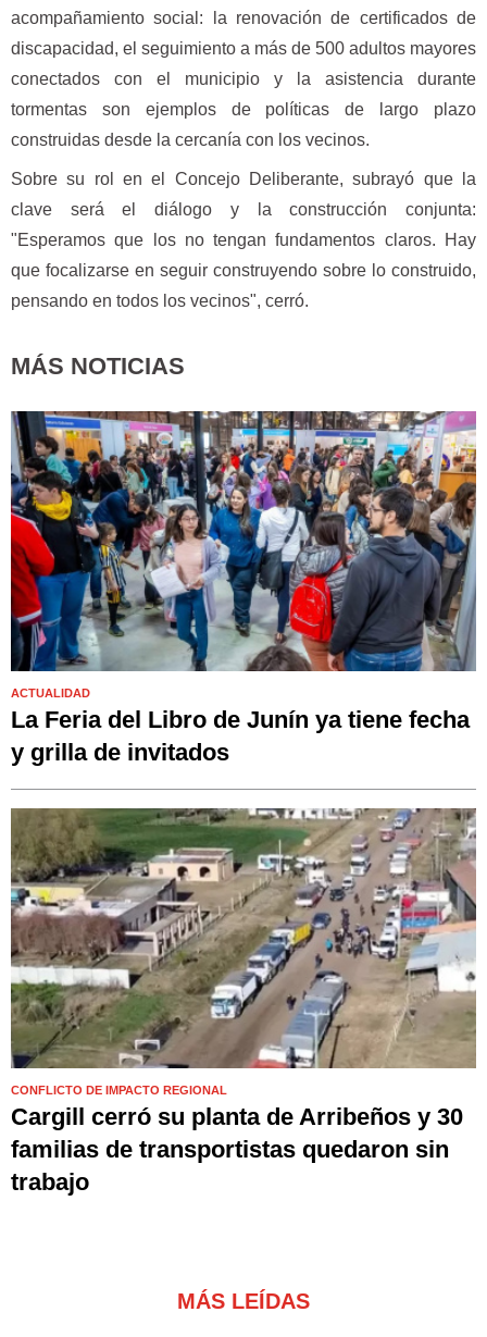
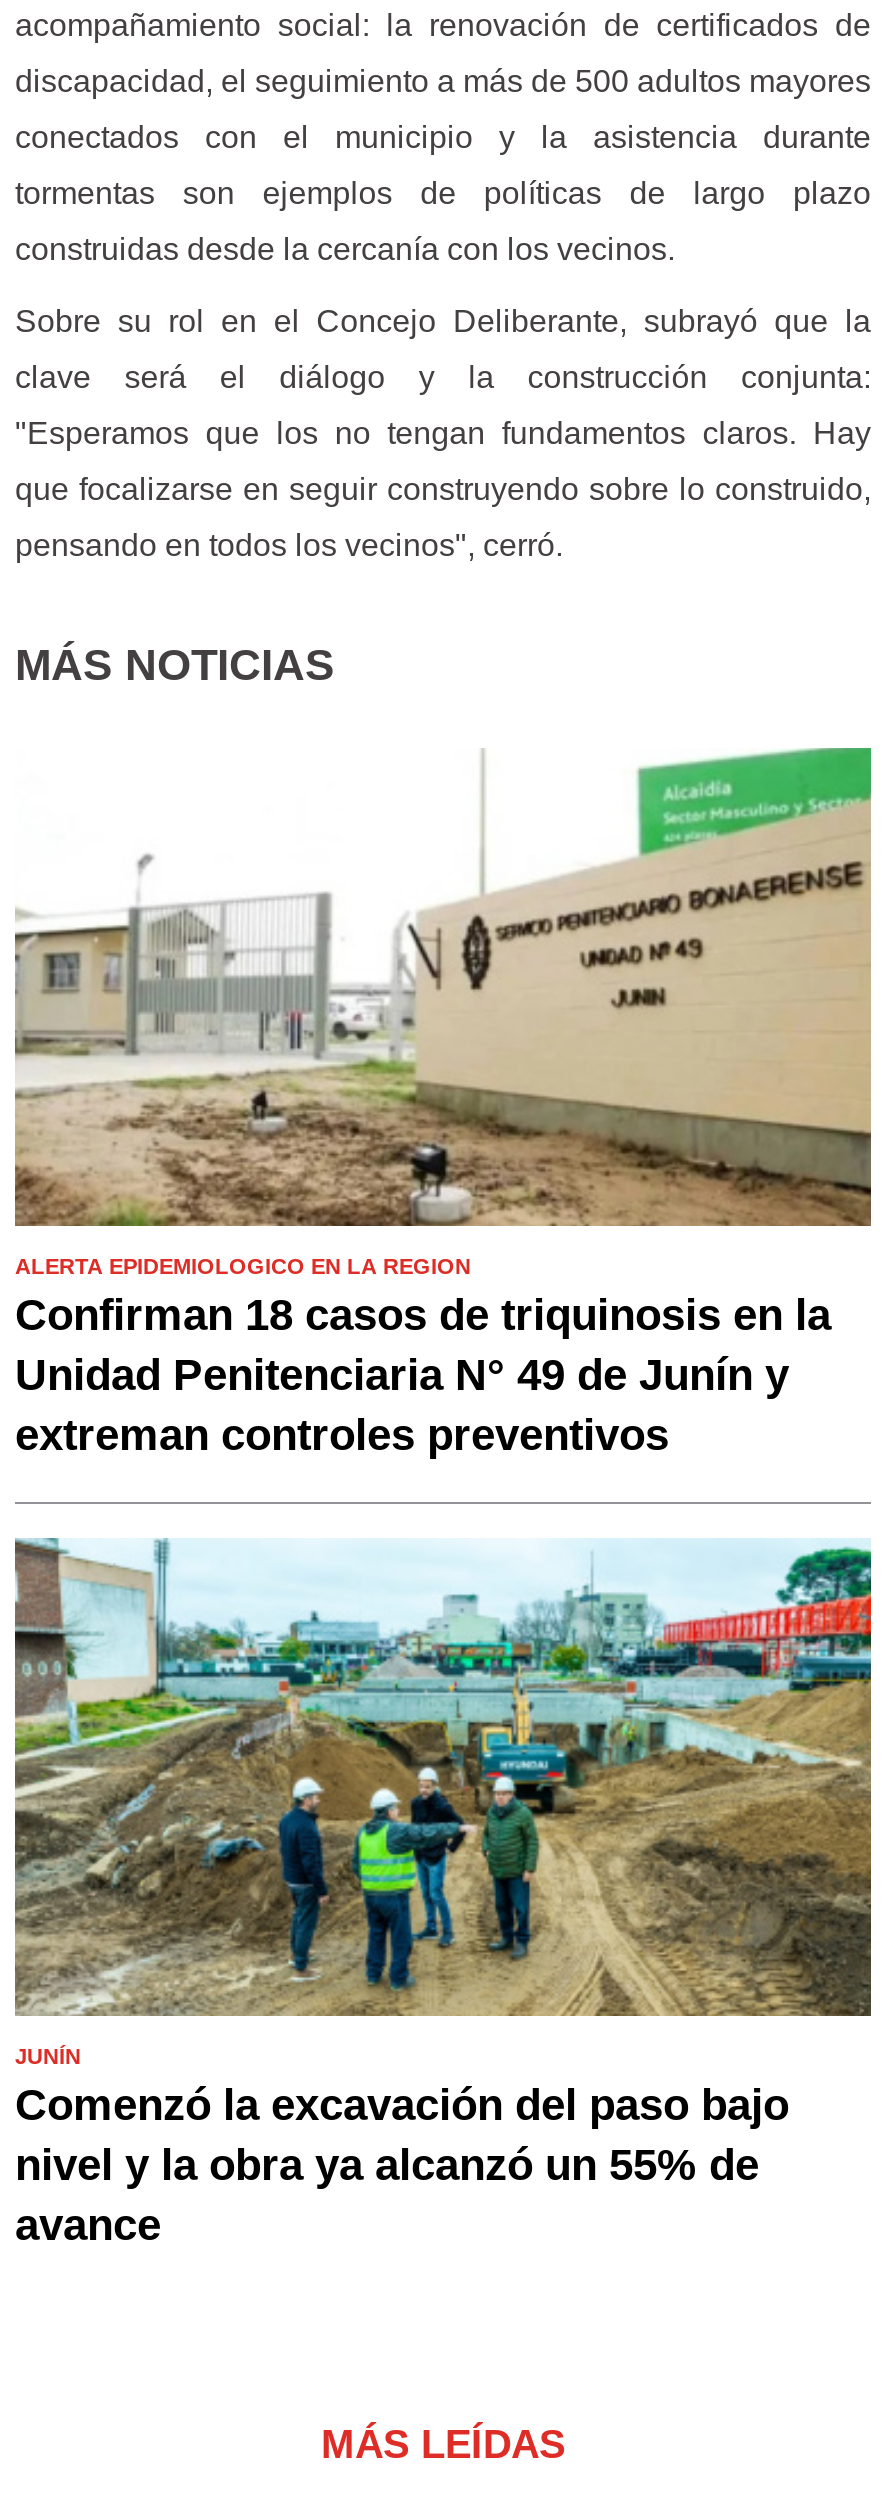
- [image]
- ACTUALIDAD
- La Feria del Libro de Junín ya tiene fecha
- y grilla de invitados
+ [image]
+ ALERTA EPIDEMIOLOGICO EN LA REGION
+ Confirman 18 casos de triquinosis en la
+ Unidad Penitenciaria N° 49 de Junín y
+ extreman controles preventivos

- [image]
- CONFLICTO DE IMPACTO REGIONAL
- Cargill cerró su planta de Arribeños y 30
- familias de transportistas quedaron sin
- trabajo
+ [image]
+ JUNÍN
+ Comenzó la excavación del paso bajo
+ nivel y la obra ya alcanzó un 55% de
+ avance
